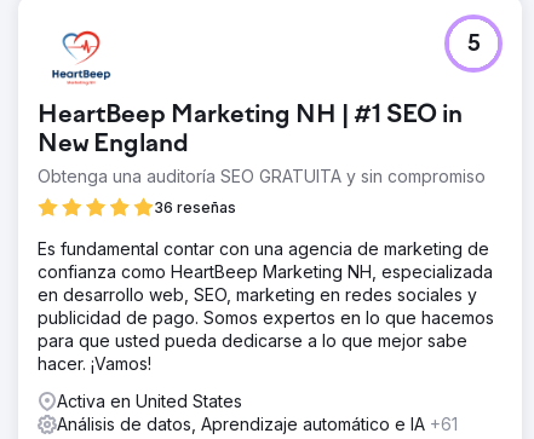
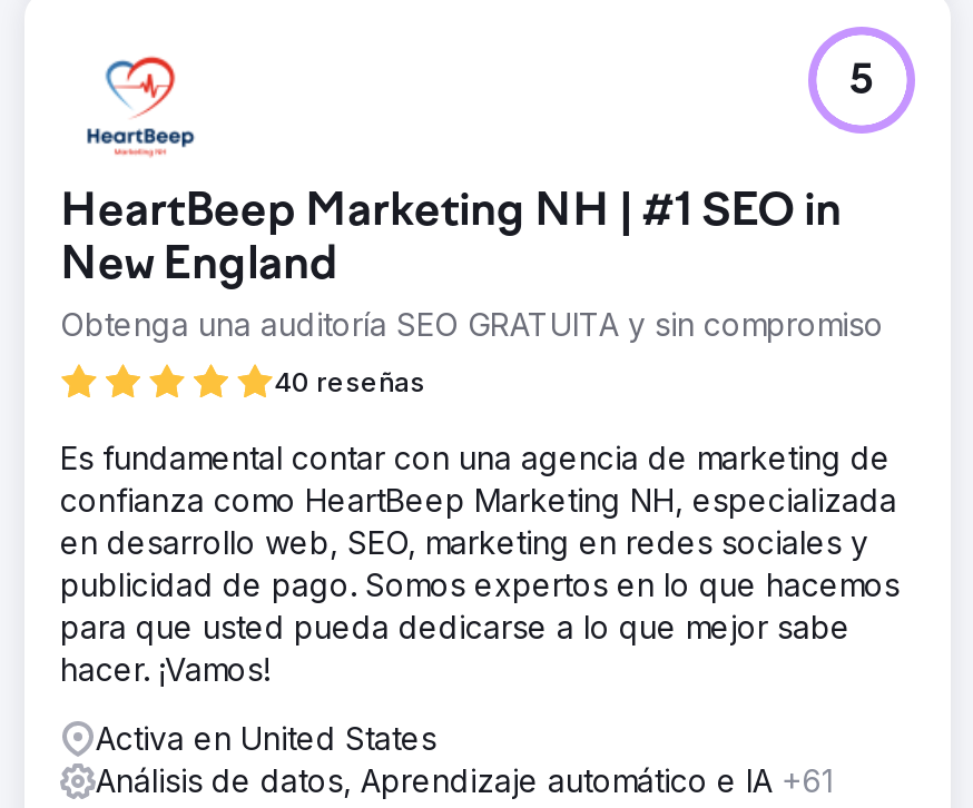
- 36 reseñas
+ 40 reseñas
